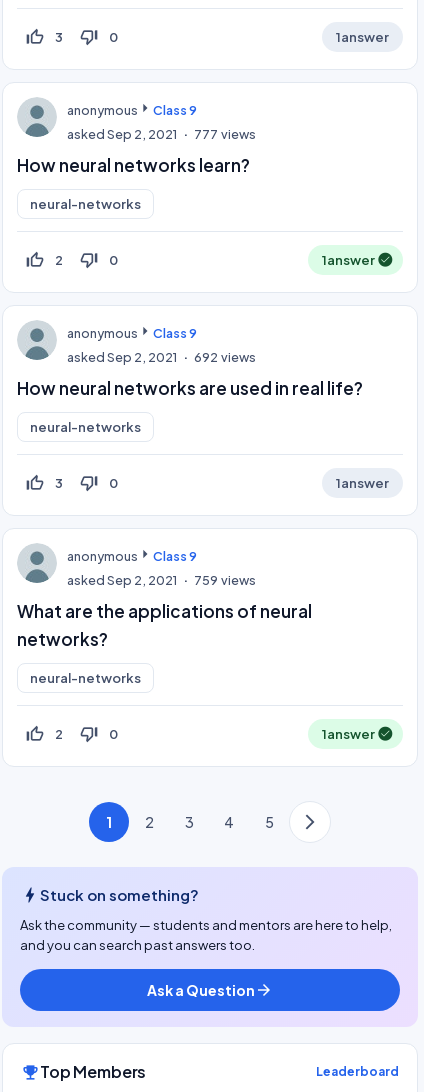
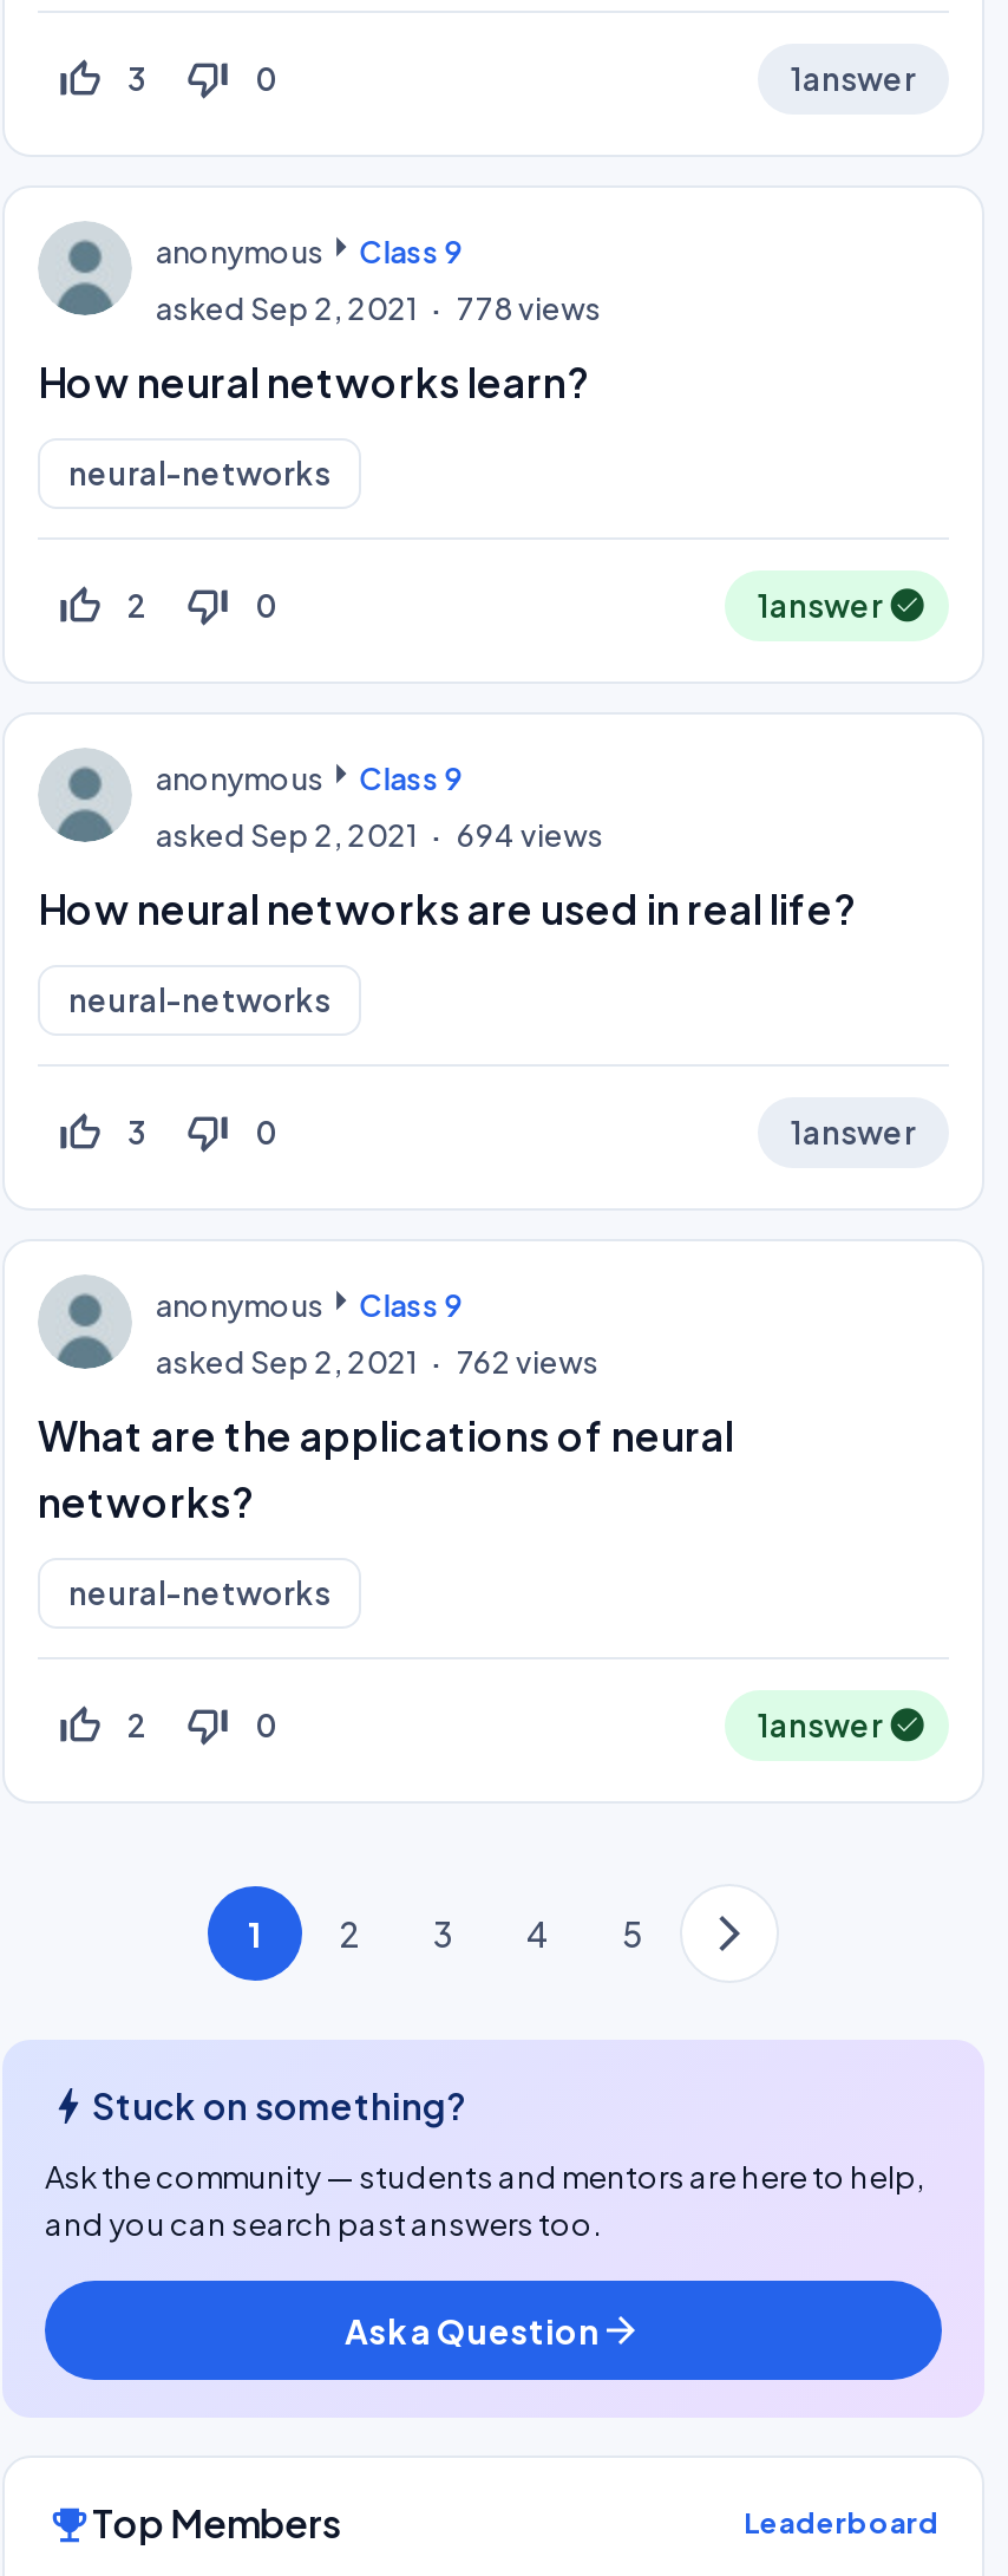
- asked Sep 2, 2021 777 views
+ asked Sep 2, 2021 778 views

- asked Sep 2, 2021 692 views
+ asked Sep 2, 2021 694 views

- asked Sep 2, 2021 759 views
+ asked Sep 2, 2021 762 views
